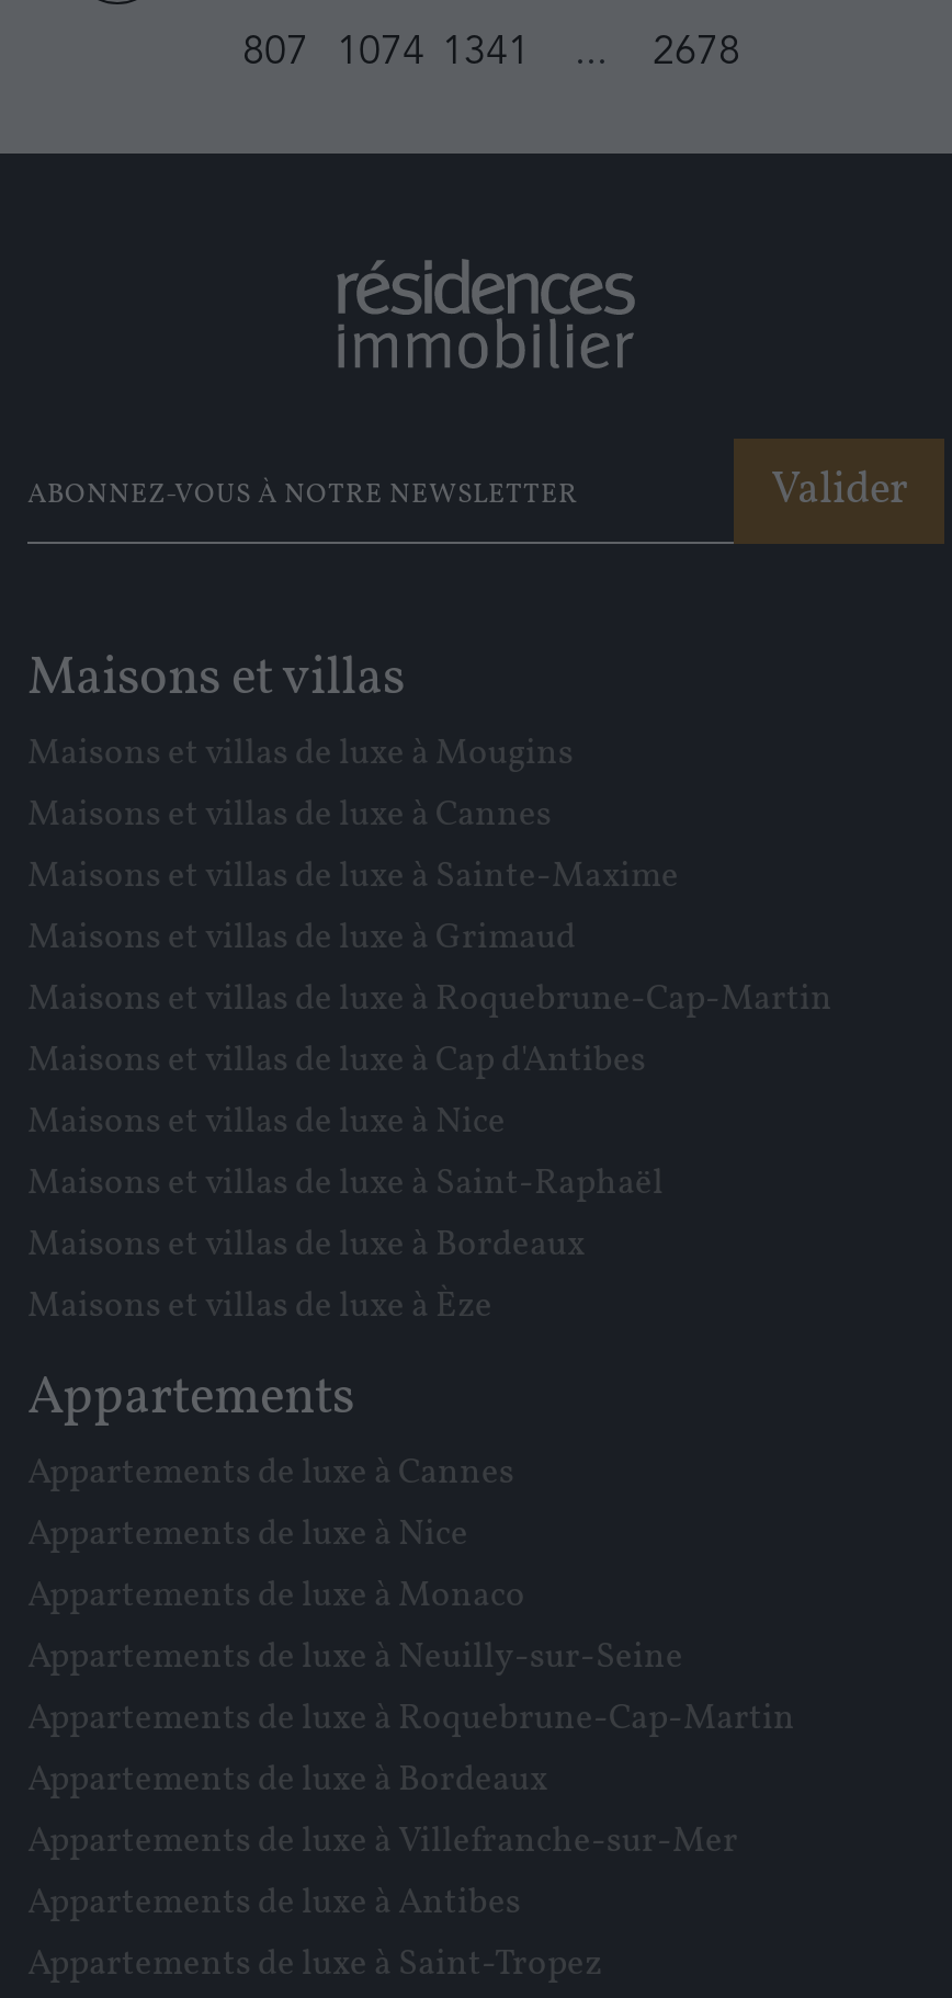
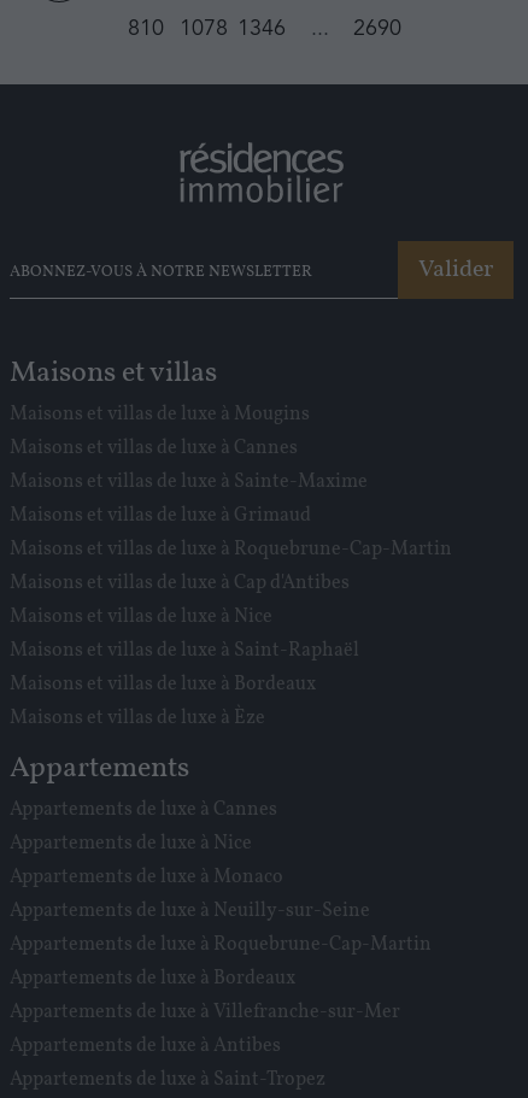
- 807
+ 810

- 1074 1341
+ 1078 1346

- 2678
+ 2690
